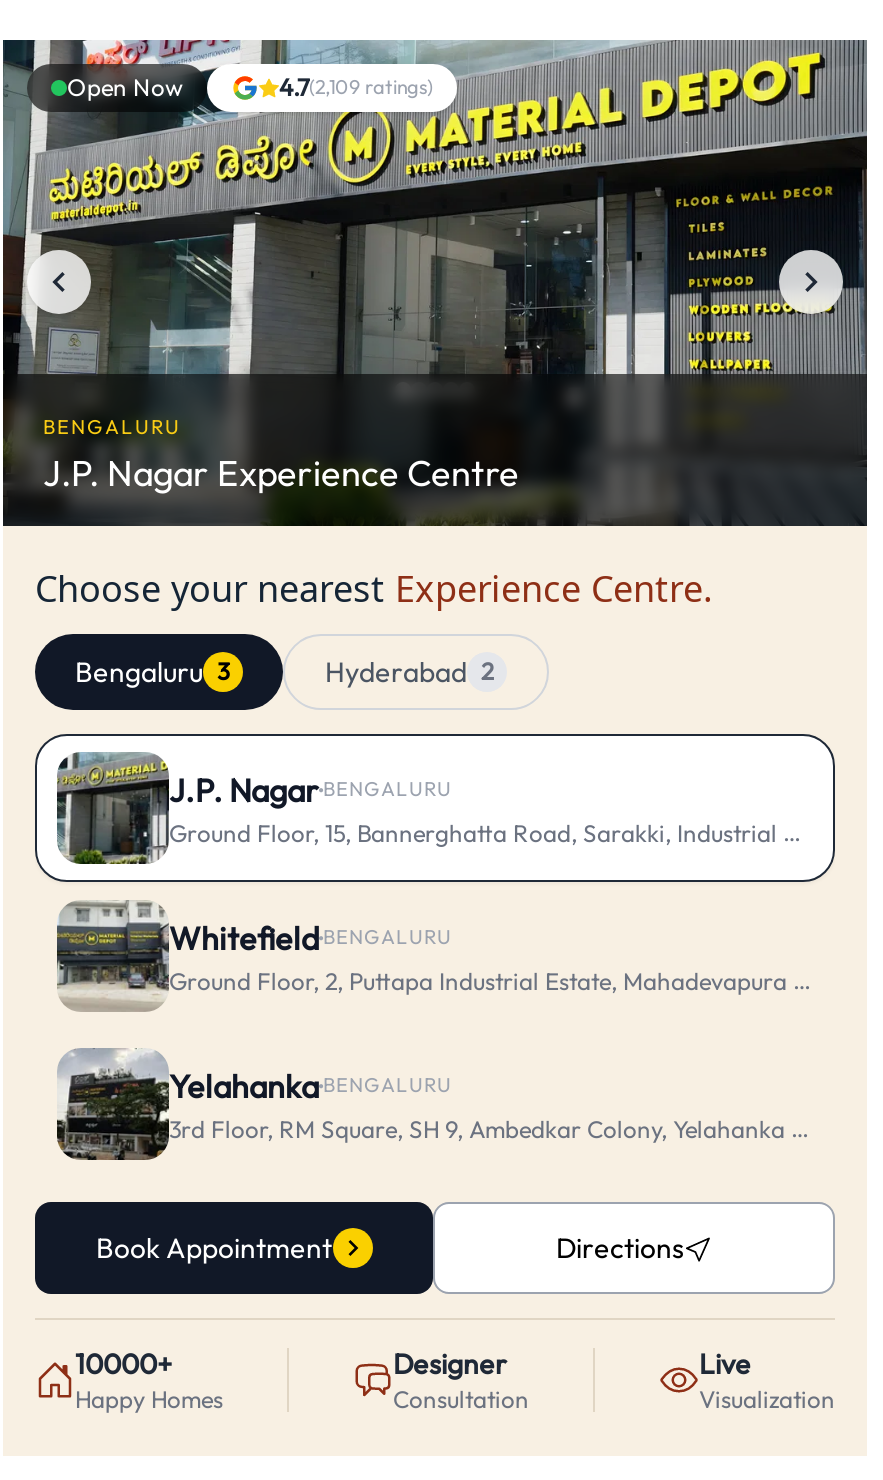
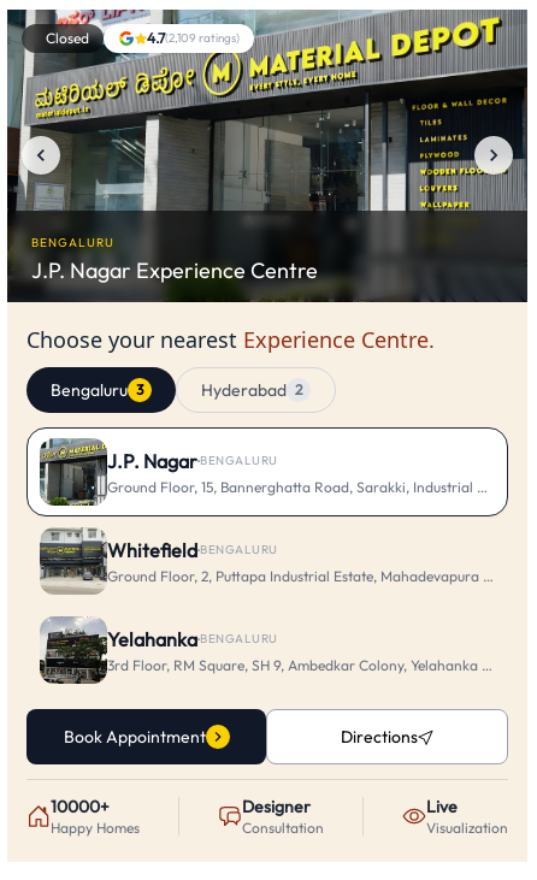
- Open Now
+ Closed
